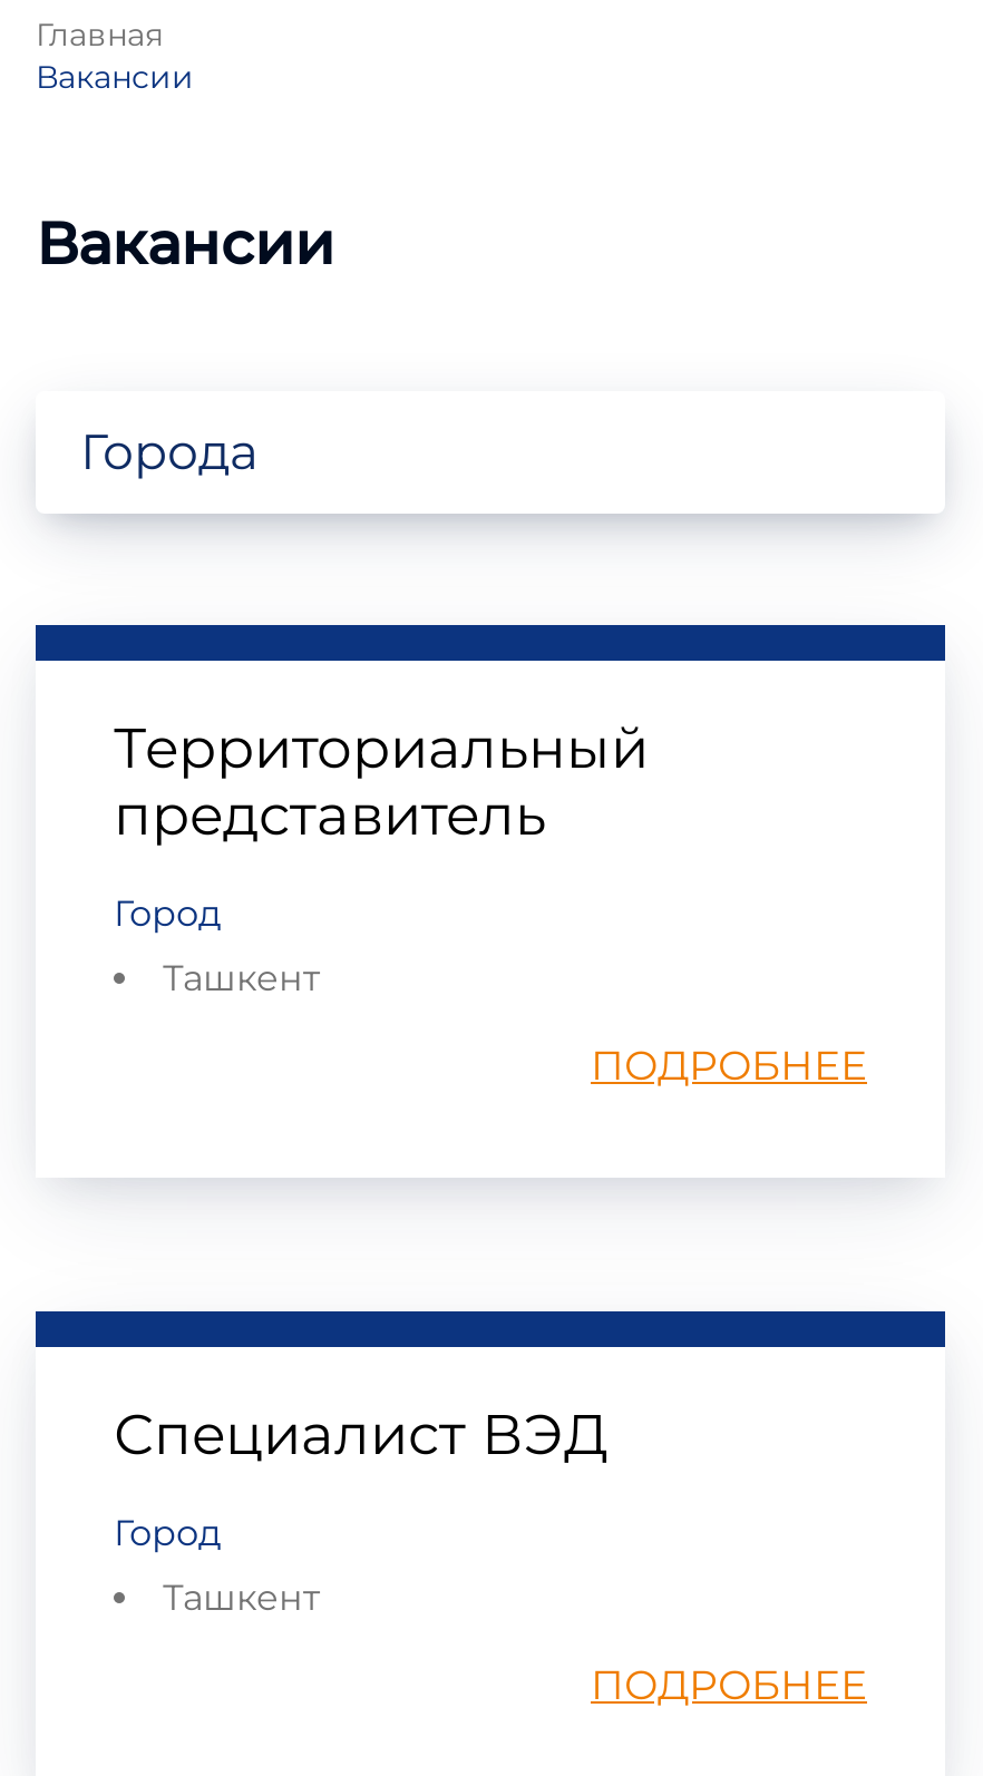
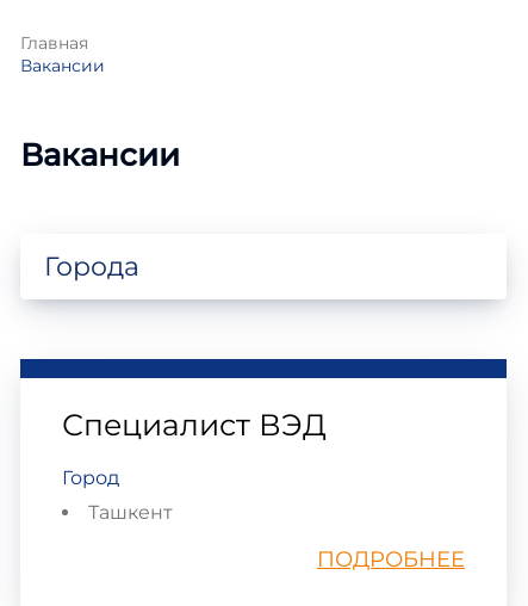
- Территориальный
- представитель
- Город
- Ташкент
- ПОДРОБНЕЕ
